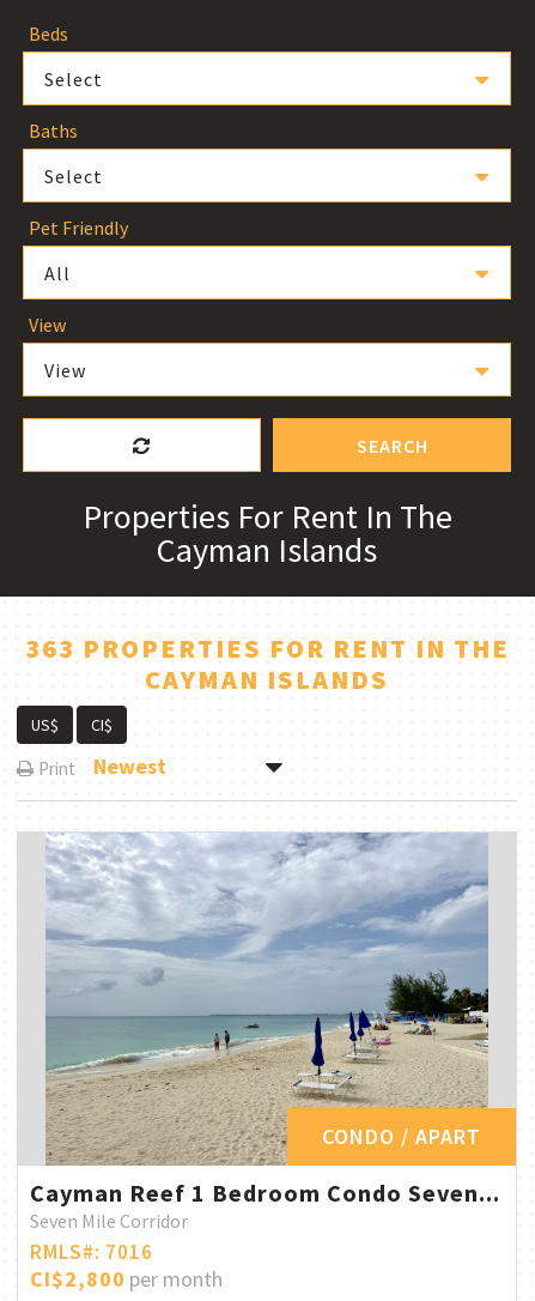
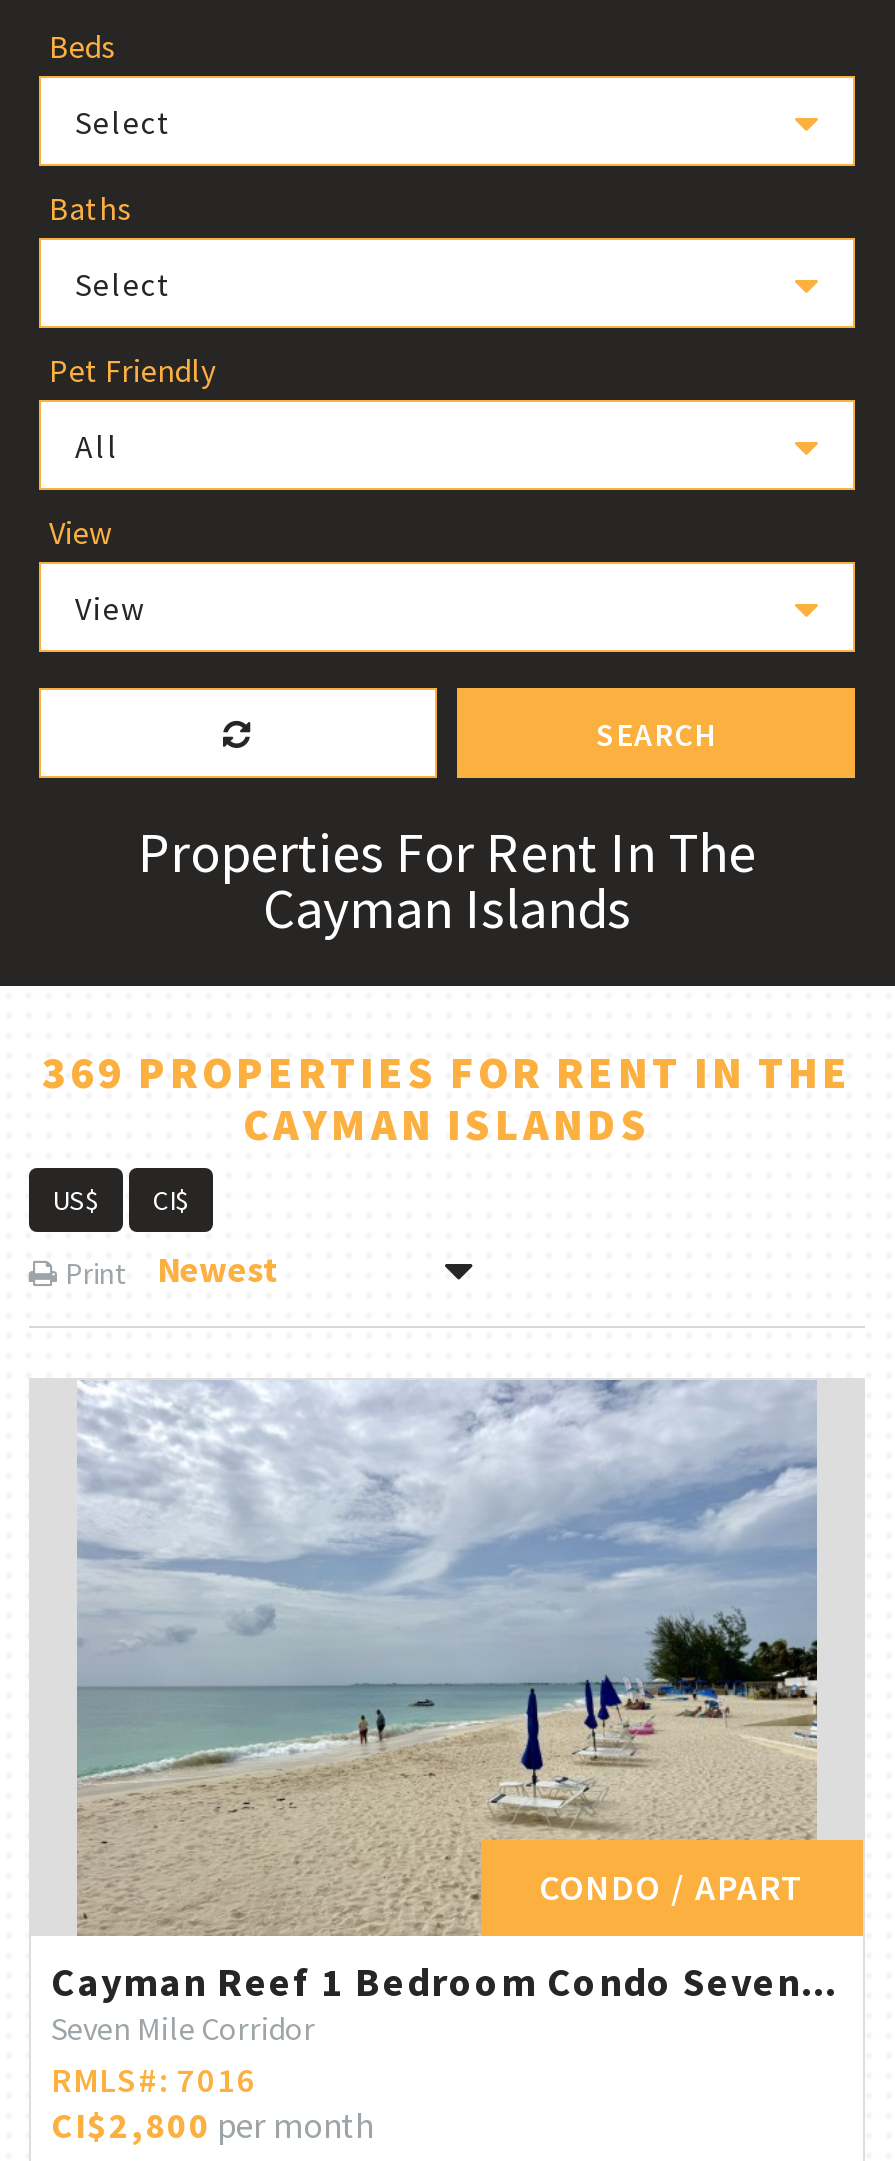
- 363 PROPERTIES FOR RENT IN THE
+ 369 PROPERTIES FOR RENT IN THE
